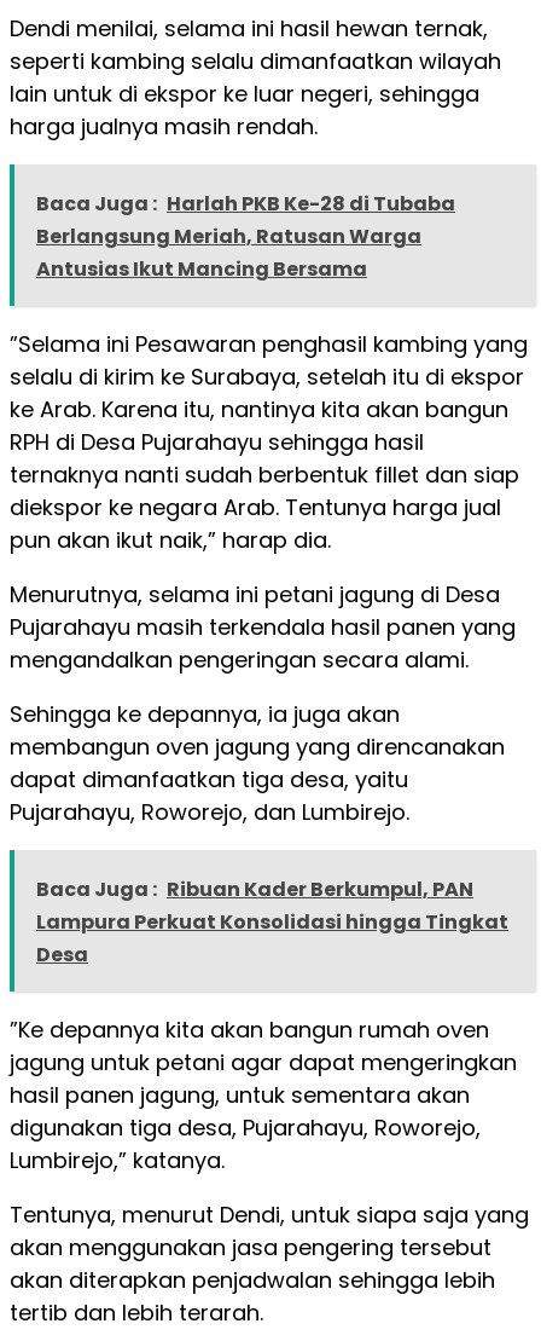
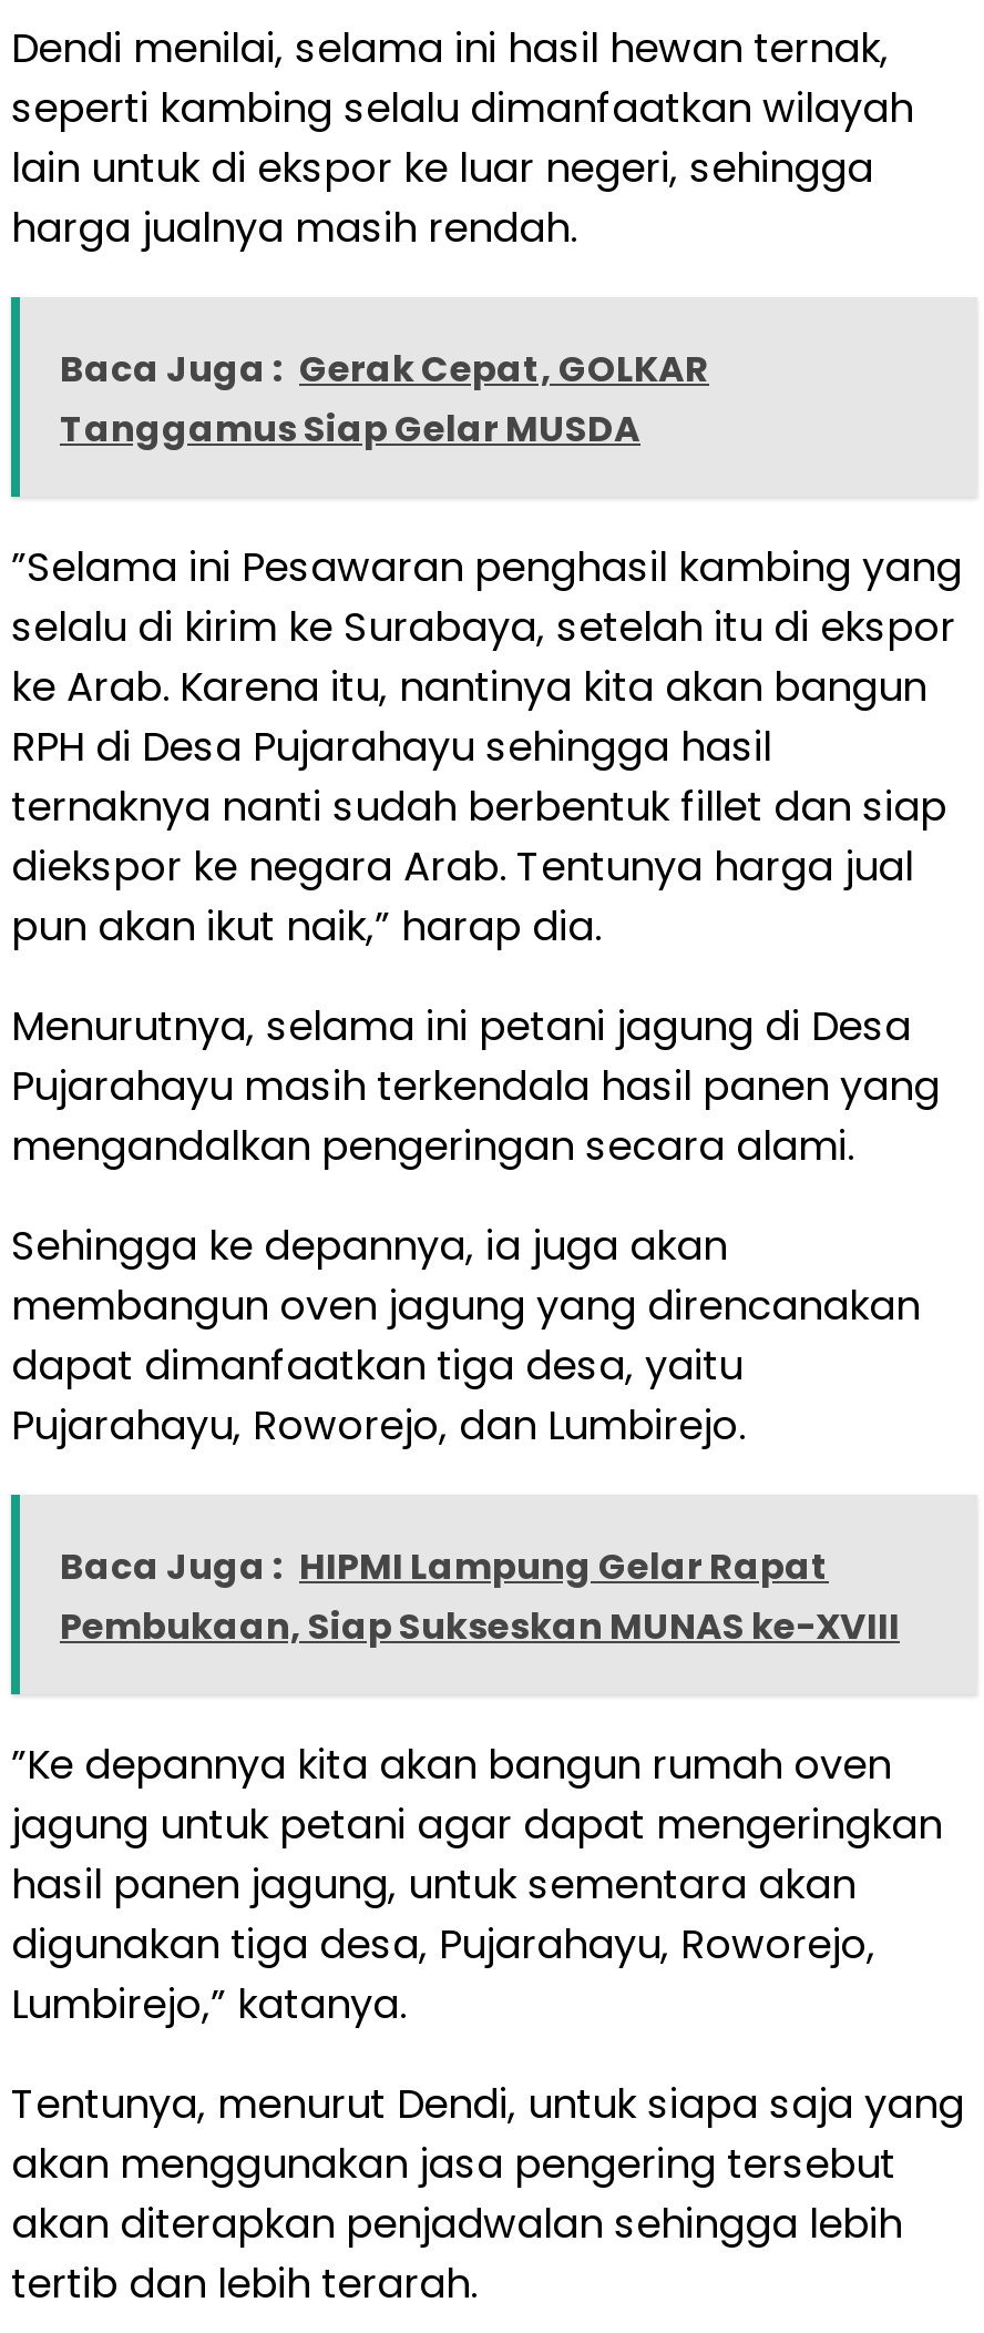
- Baca Juga : Harlah PKB Ke-28 di Tubaba
- Berlangsung Meriah, Ratusan Warga
- Antusias Ikut Mancing Bersama
+ Baca Juga : Gerak Cepat, GOLKAR
+ Tanggamus Siap Gelar MUSDA

- Baca Juga : Ribuan Kader Berkumpul, PAN
- Lampura Perkuat Konsolidasi hingga Tingkat
- Desa
+ Baca Juga : HIPMI Lampung Gelar Rapat
+ Pembukaan, Siap Sukseskan MUNAS ke-XVIII
